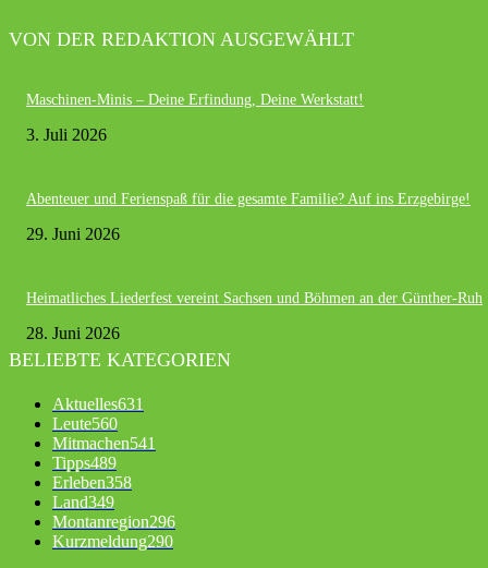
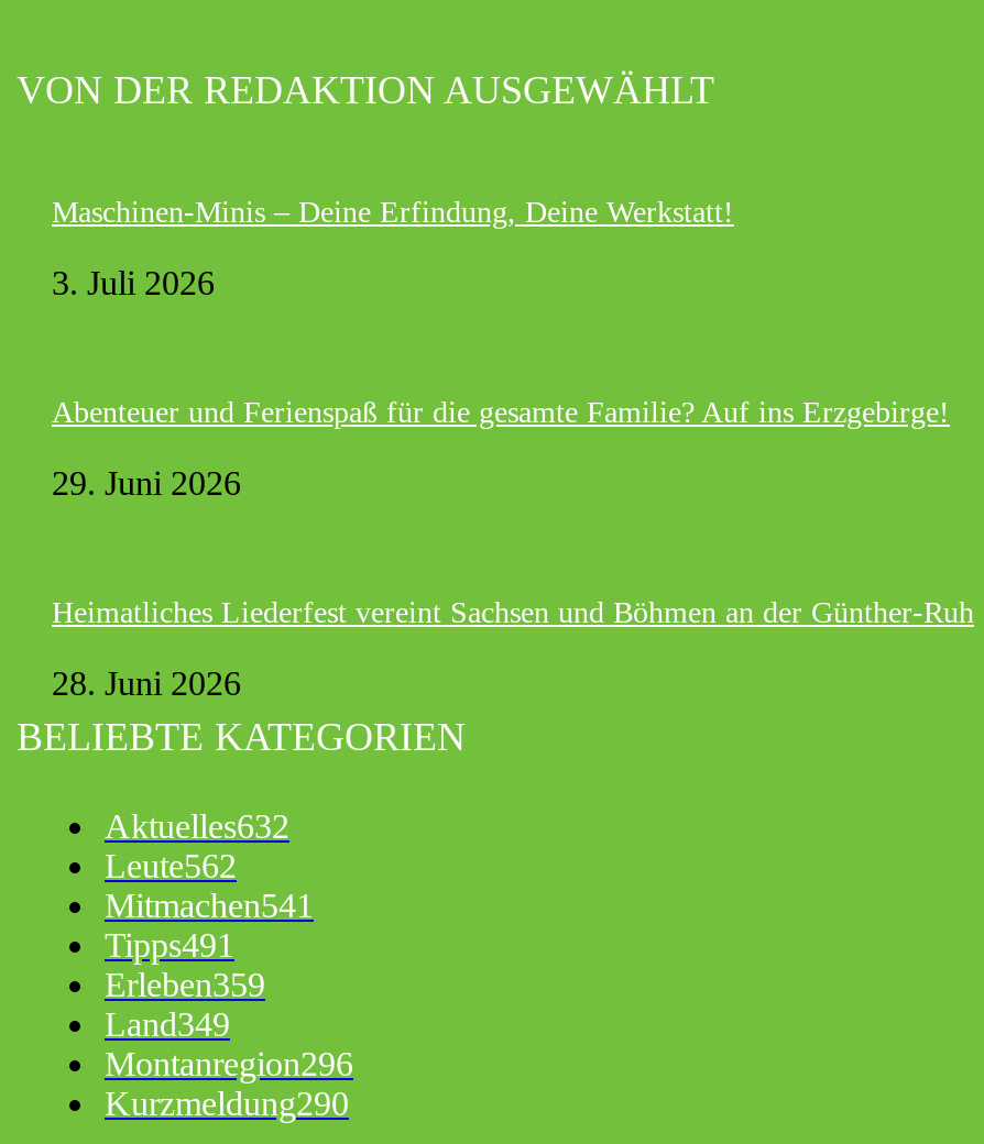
- Aktuelles631
+ Aktuelles632

- Leute560
+ Leute562

- Tipps489
+ Tipps491

- Erleben358
+ Erleben359
